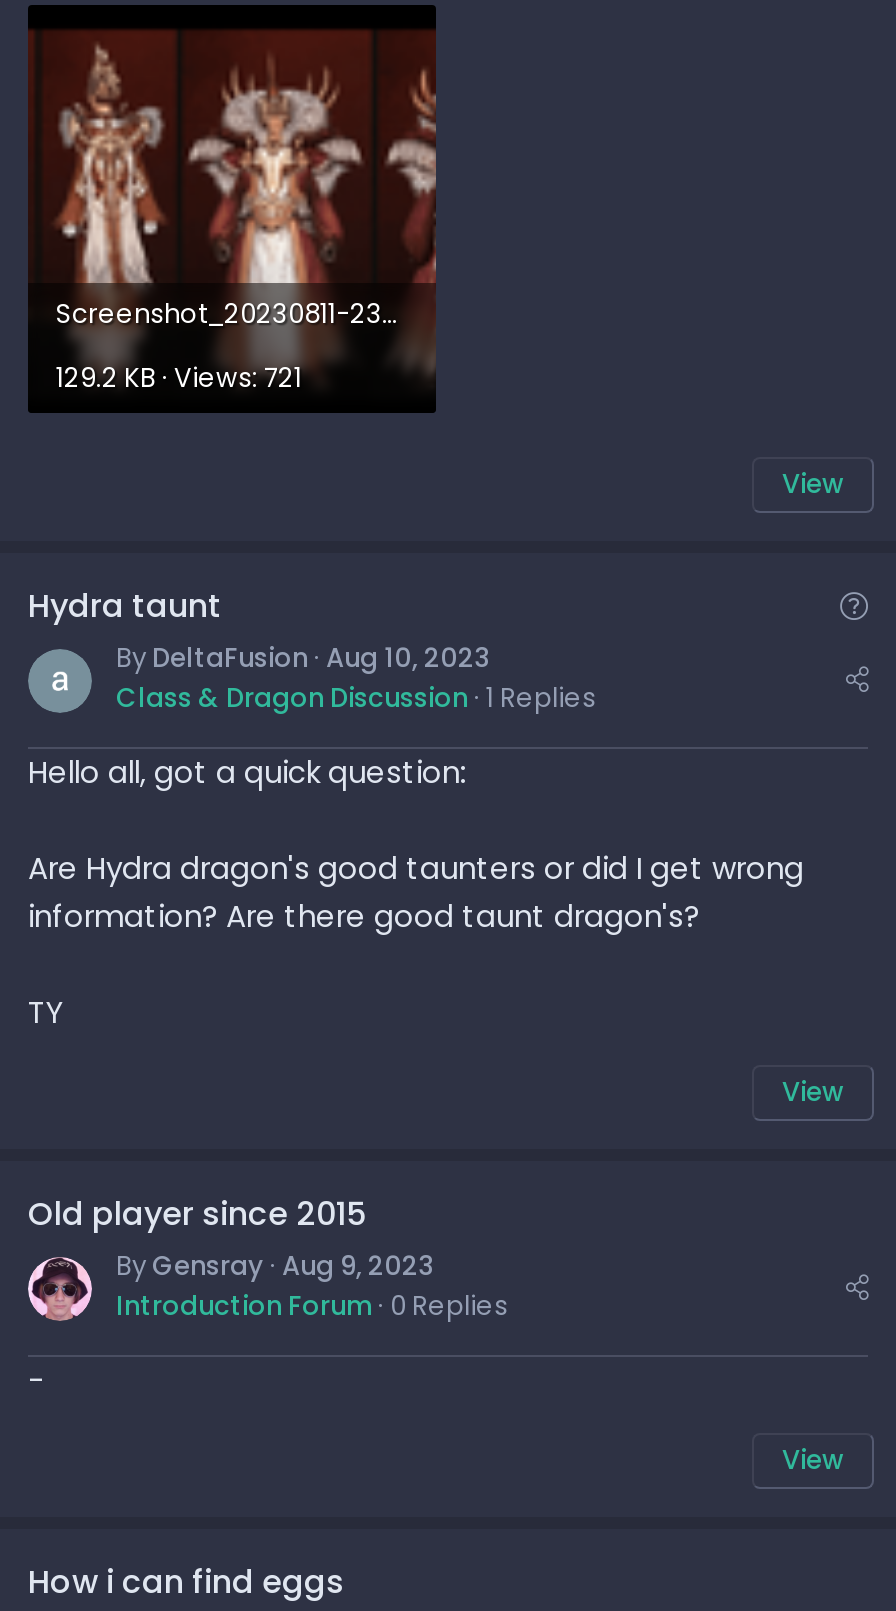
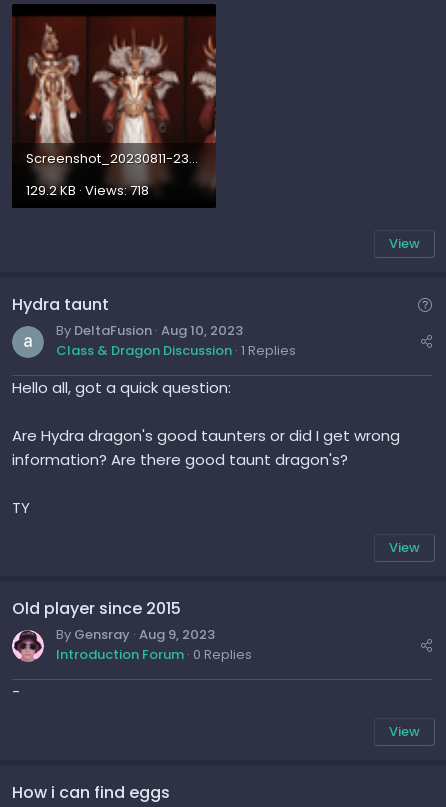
- 129.2 KB · Views: 721
+ 129.2 KB · Views: 718
